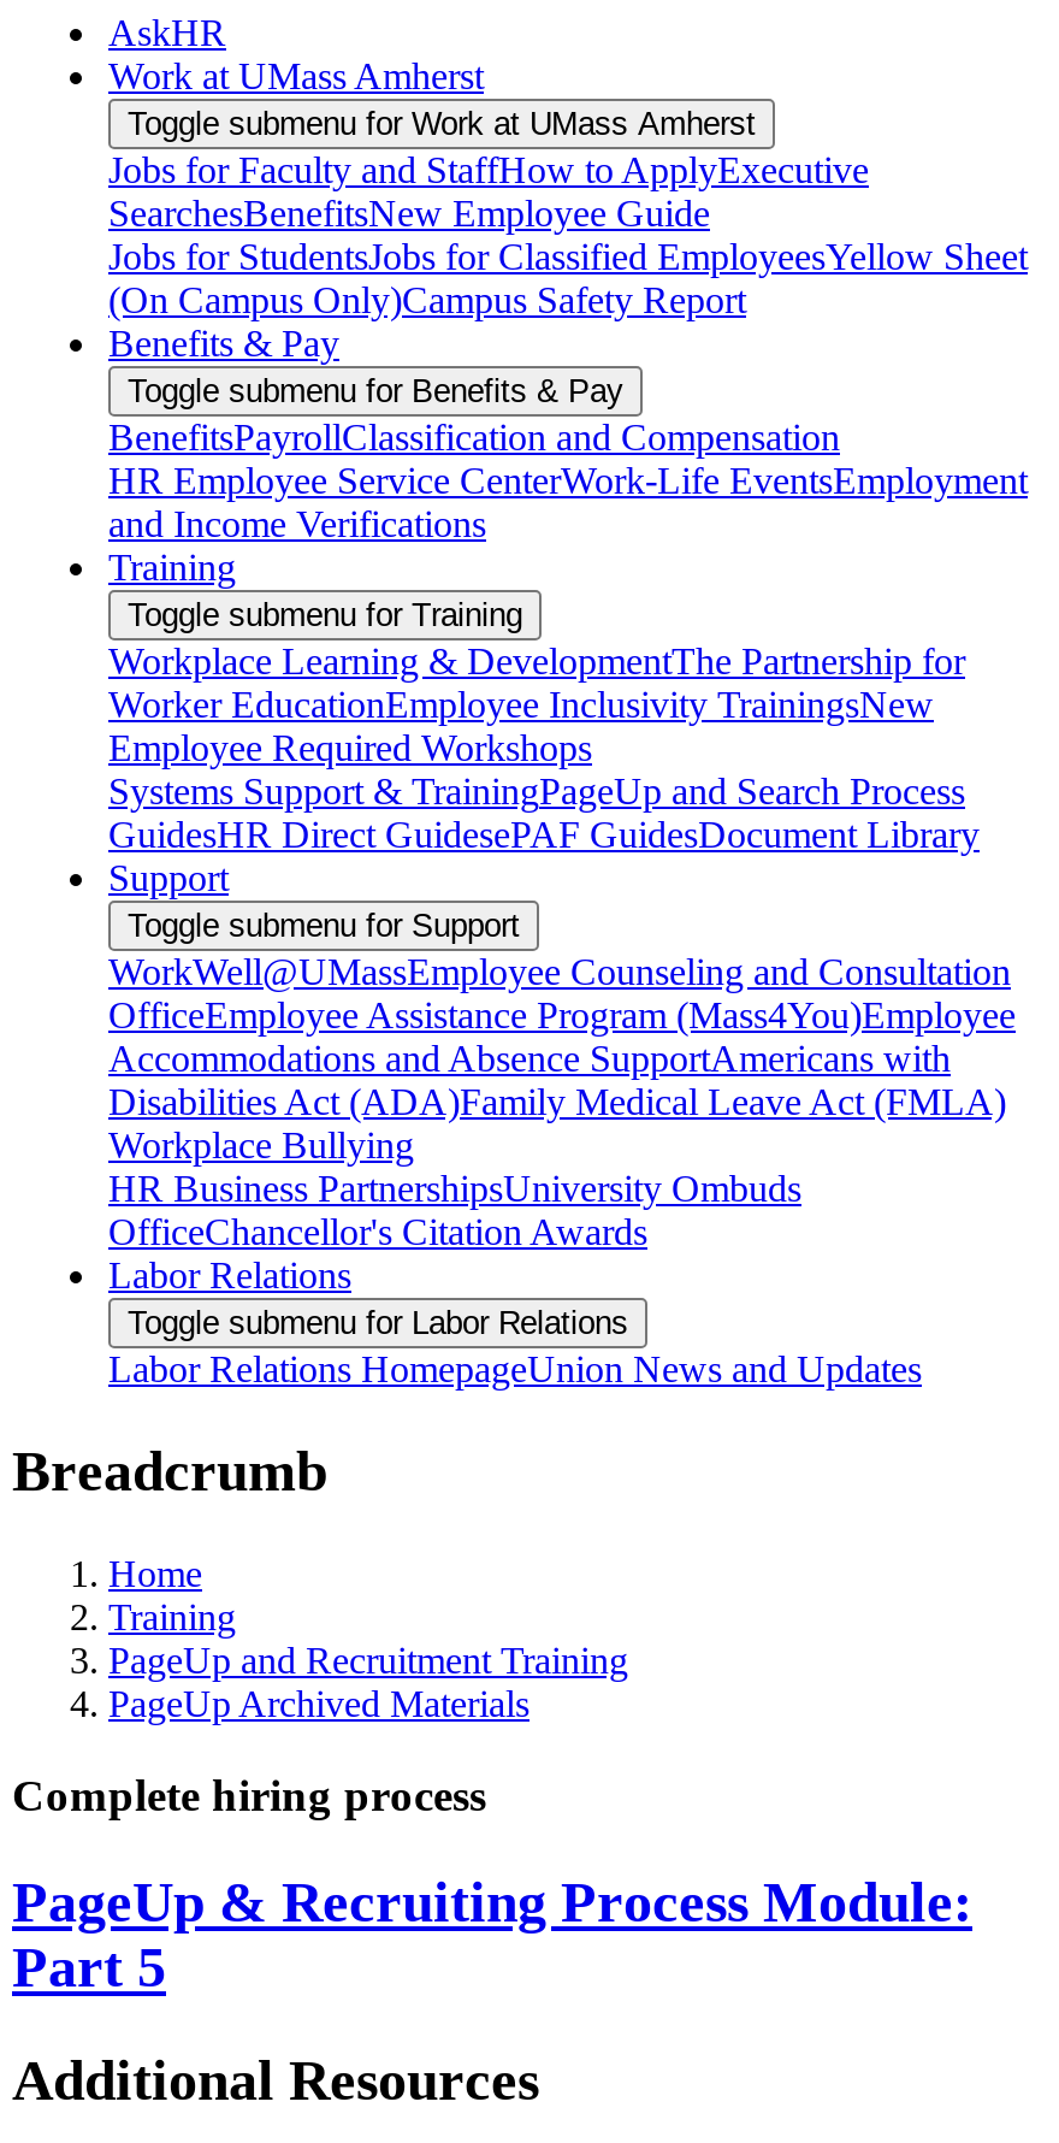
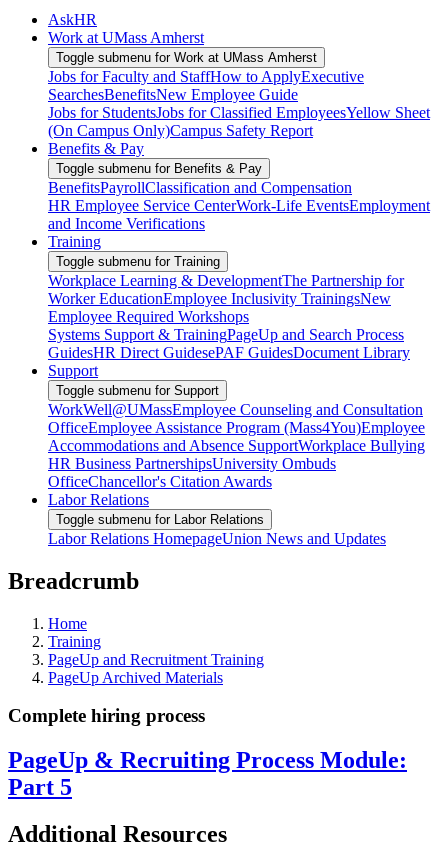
- Accommodations and Absence SupportAmericans with
- Disabilities Act (ADA)Family Medical Leave Act (FMLA)
- Workplace Bullying
+ Accommodations and Absence SupportWorkplace Bullying
